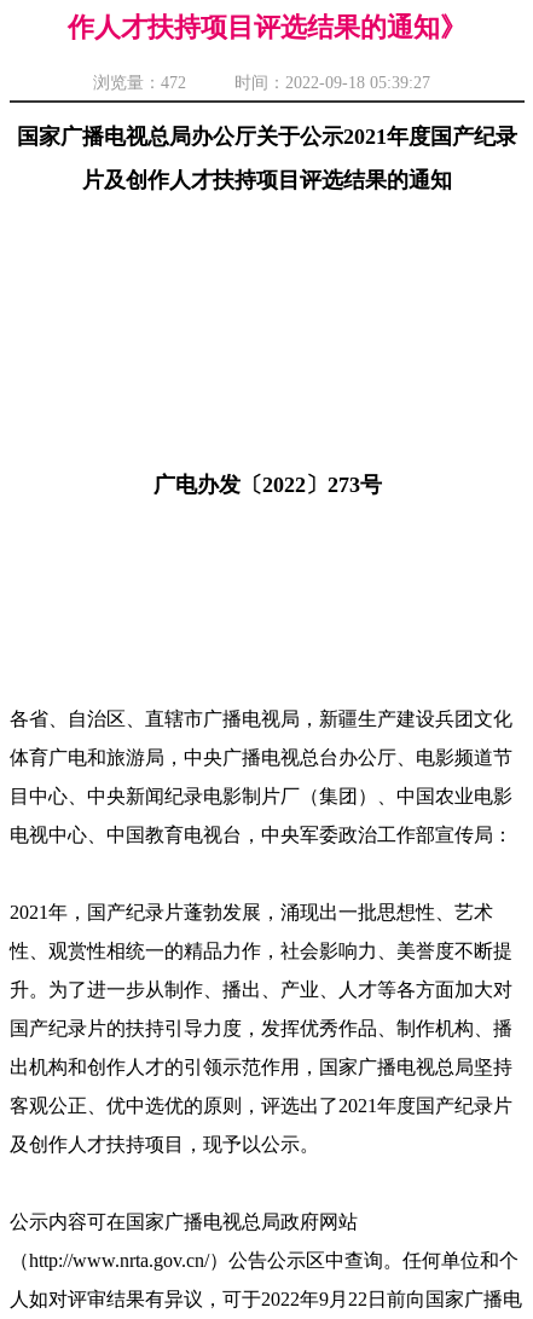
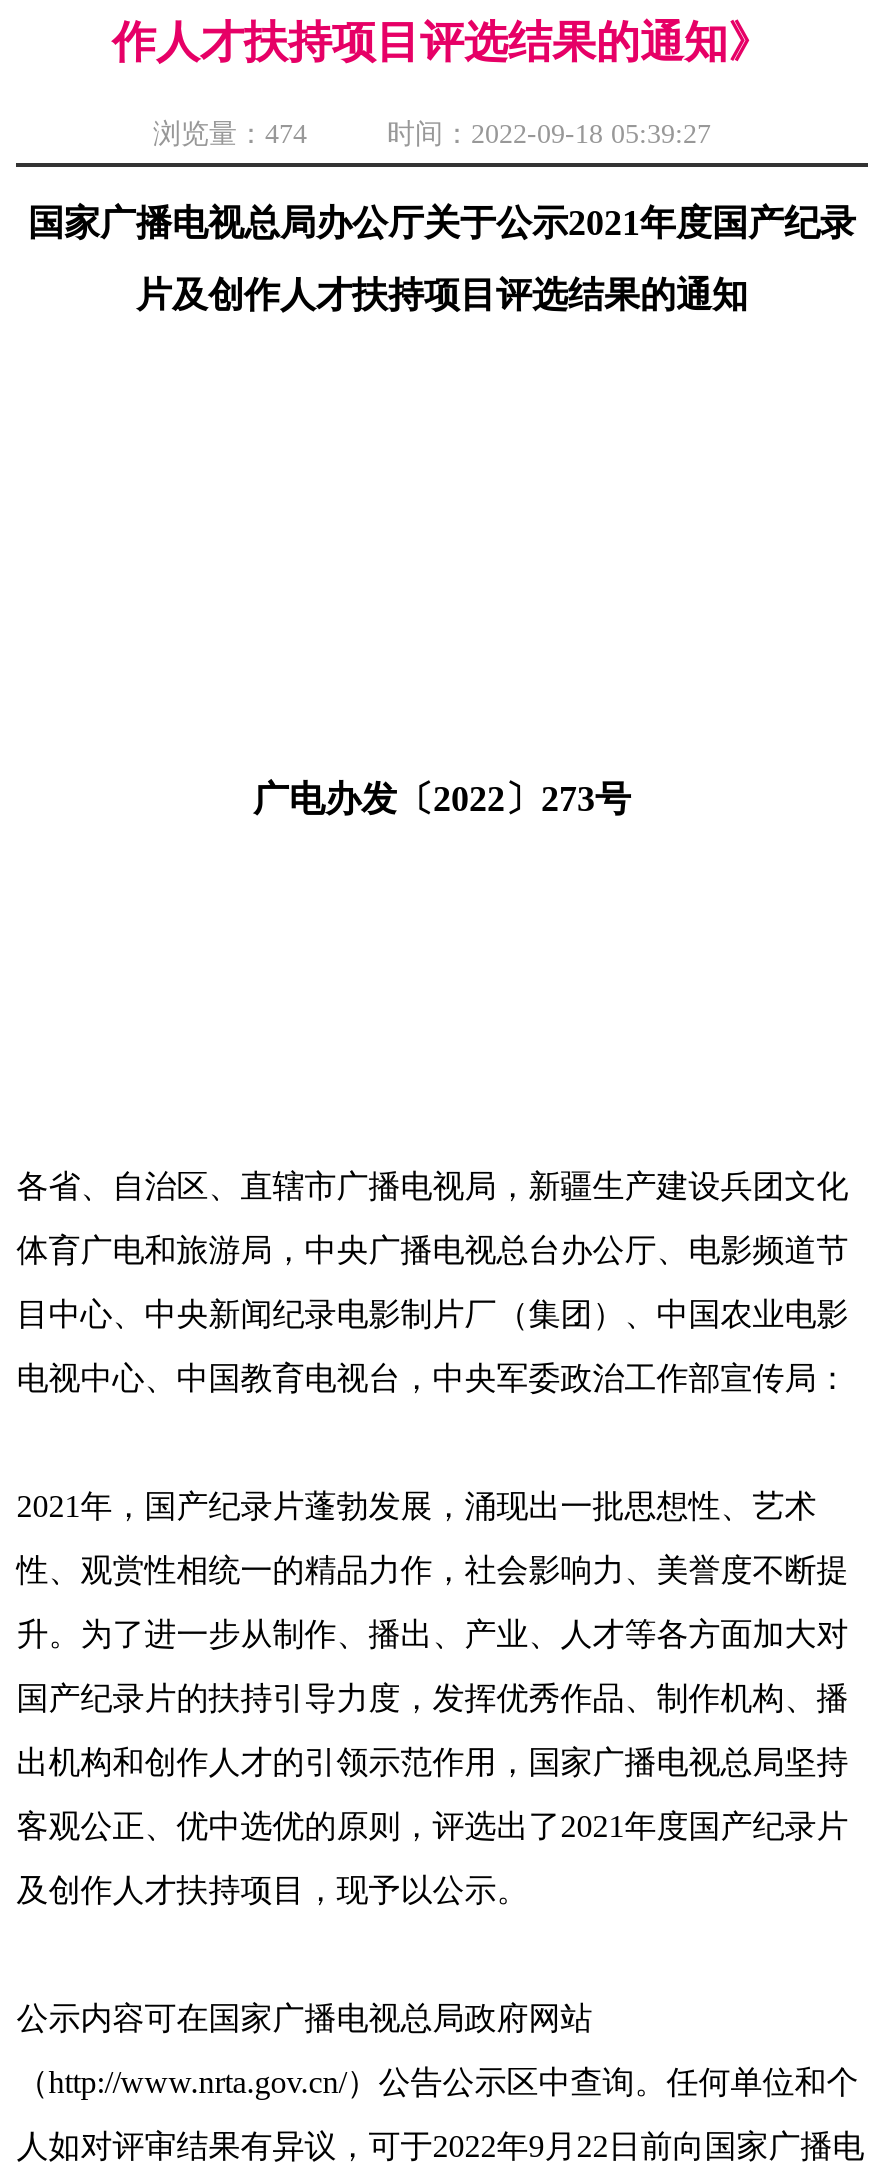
- 浏览量：472 时间：2022-09-18 05:39:27
+ 浏览量：474 时间：2022-09-18 05:39:27
